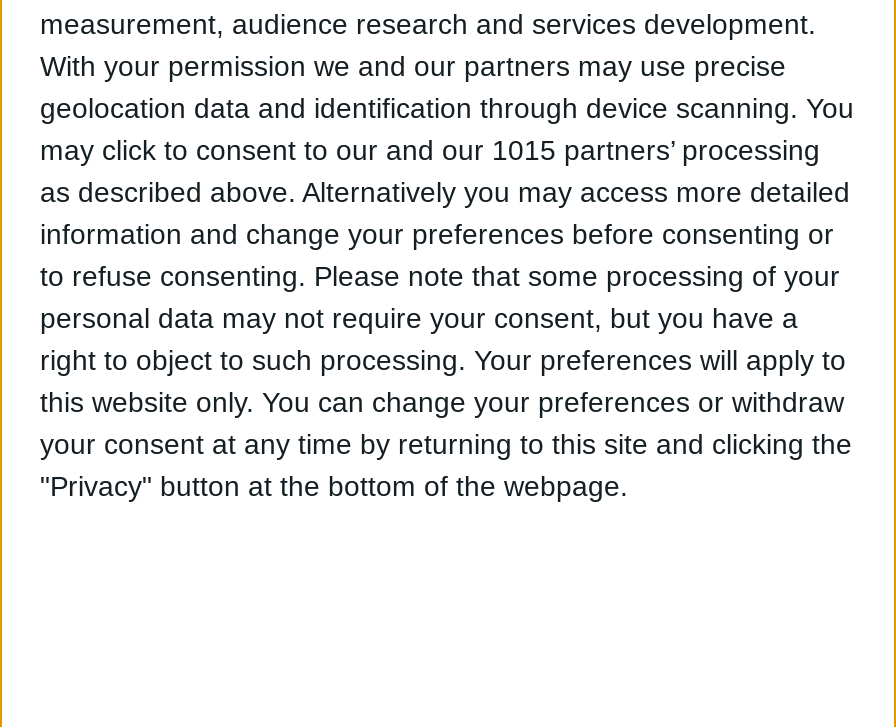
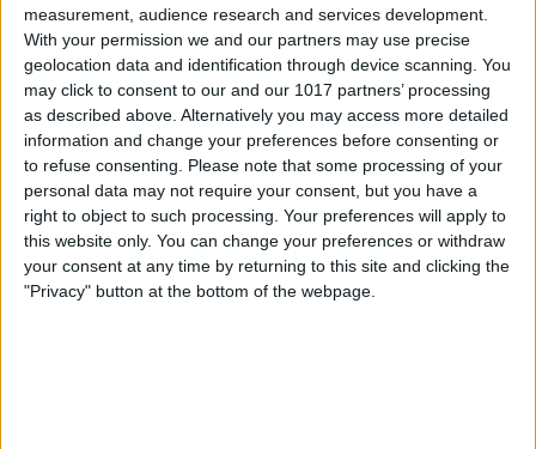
- may click to consent to our and our 1015 partners’ processing
+ may click to consent to our and our 1017 partners’ processing
